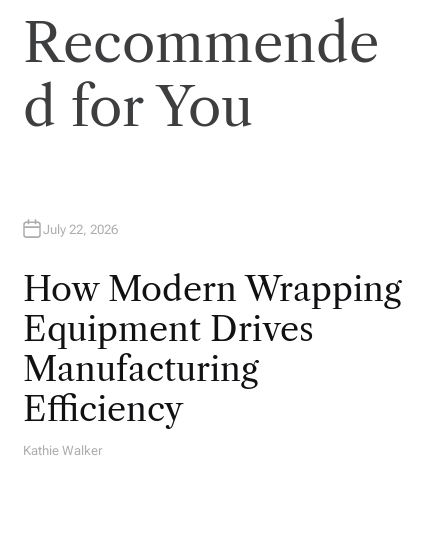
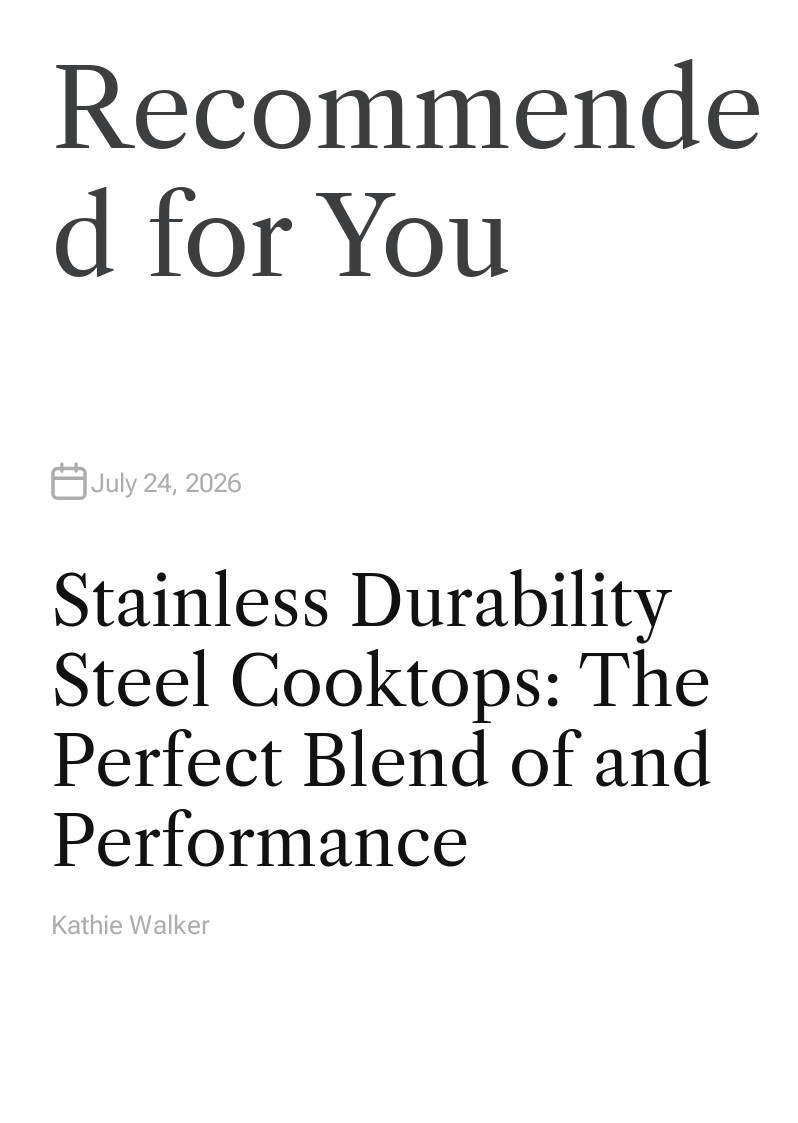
- July 22, 2026
+ July 24, 2026

- How Modern Wrapping
- Equipment Drives
- Manufacturing
- Efficiency
+ Stainless Durability
+ Steel Cooktops: The
+ Perfect Blend of and
+ Performance
